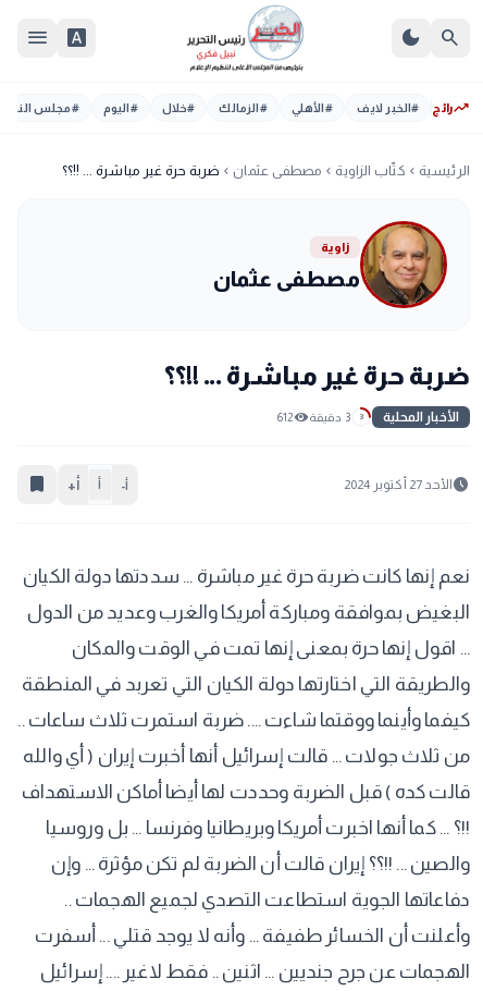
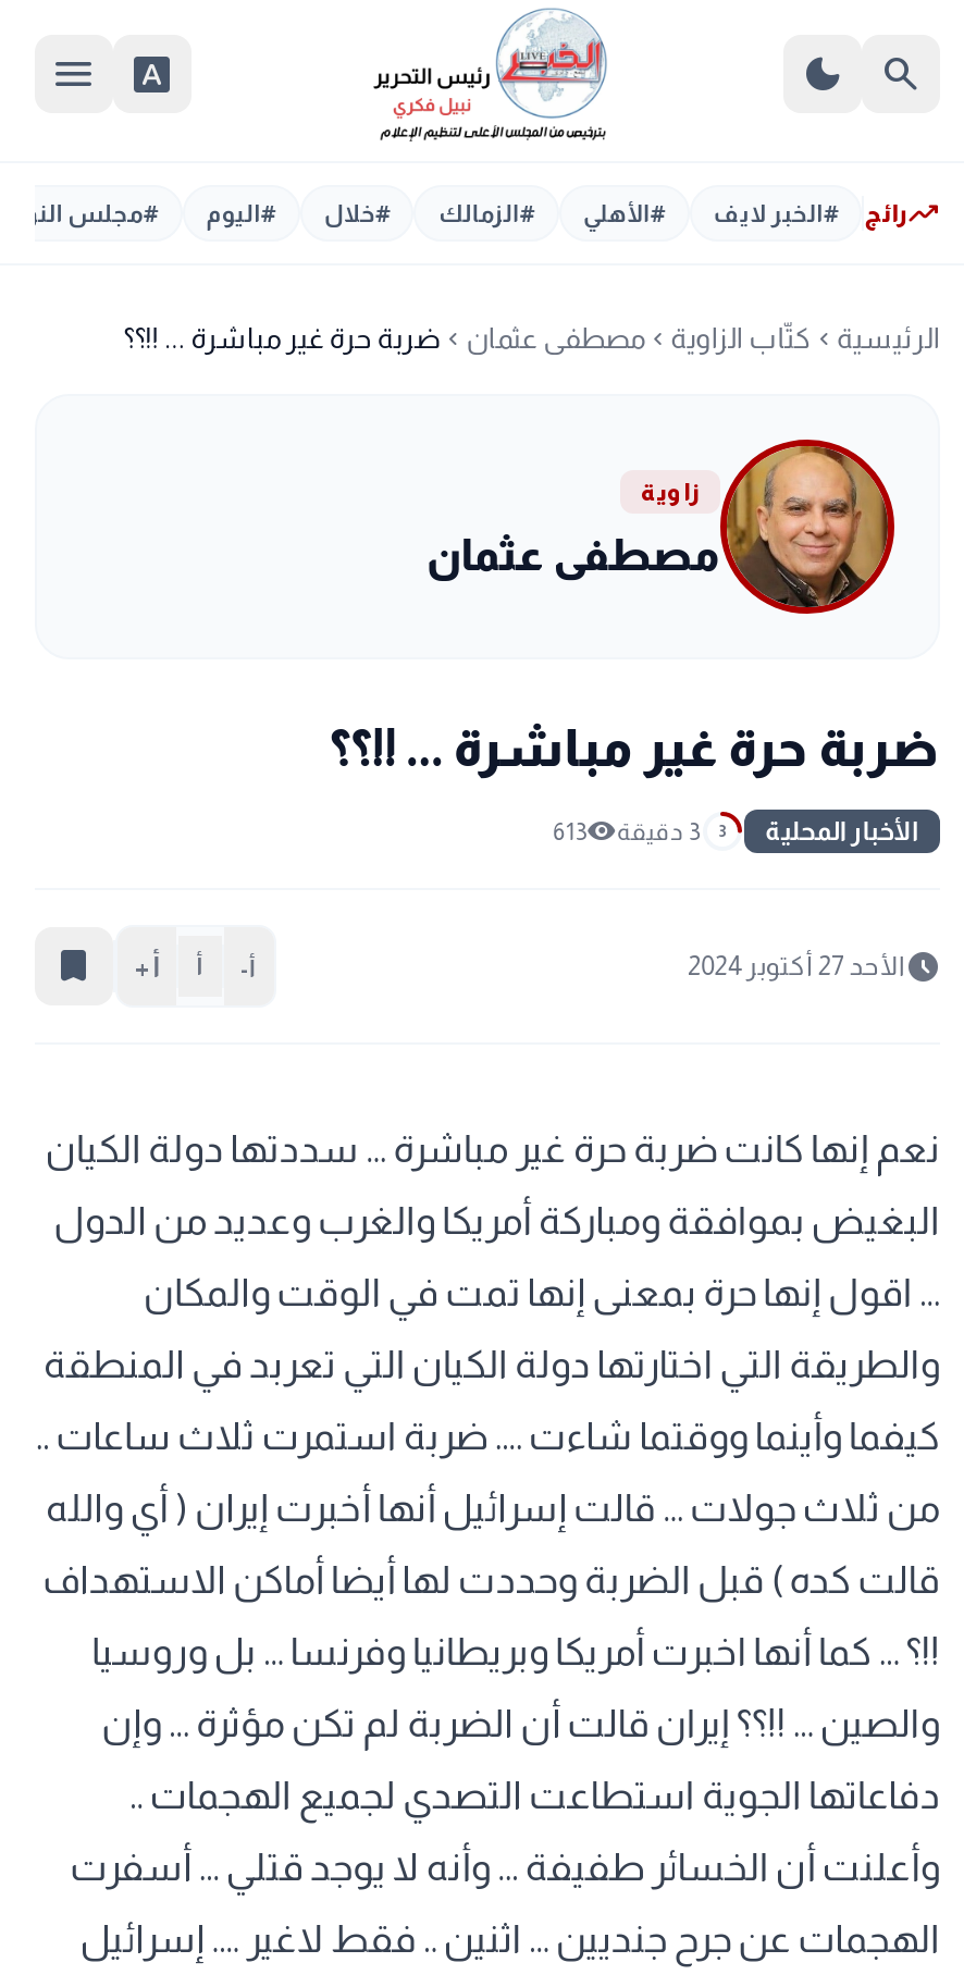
- 612
+ 613
